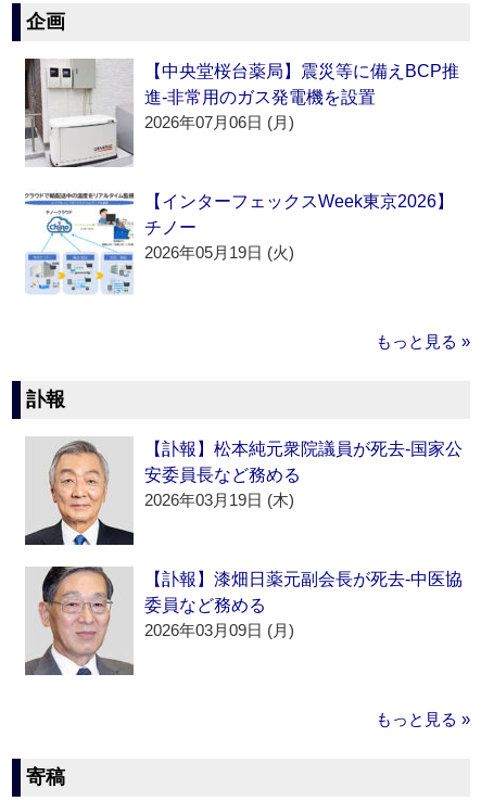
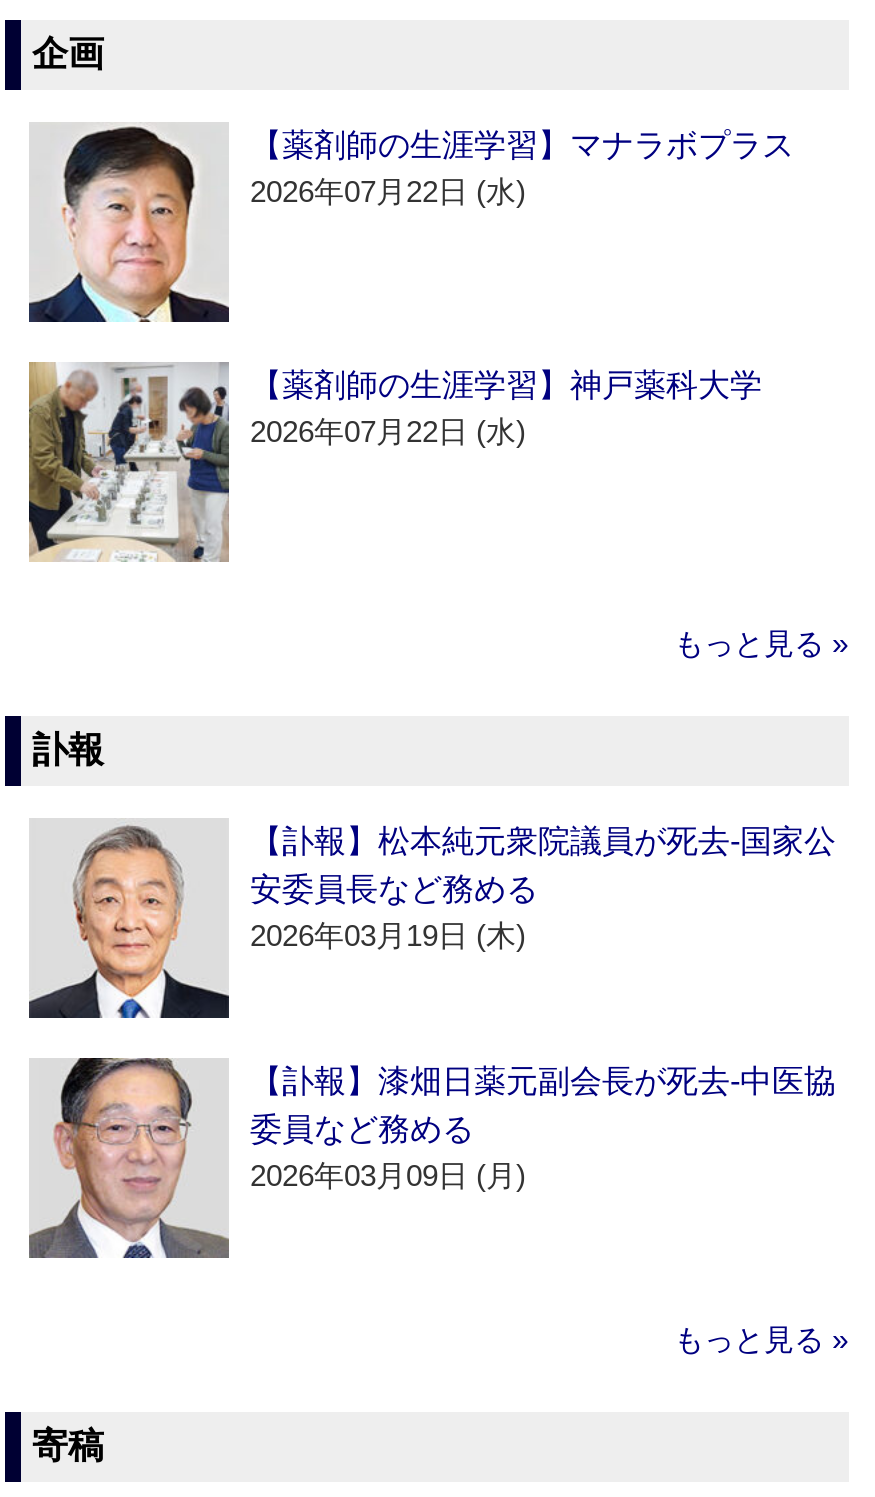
- [image]
- 【中央堂桜台薬局】震災等に備えBCP推
- 進‐非常用のガス発電機を設置
- 2026年07月06日 (月)
+ [image]
+ 【薬剤師の生涯学習】マナラボプラス
+ 2026年07月22日 (水)

- [image]
- 【インターフェックスWeek東京2026】
- チノー
- 2026年05月19日 (火)
+ [image]
+ 【薬剤師の生涯学習】神戸薬科大学
+ 2026年07月22日 (水)
